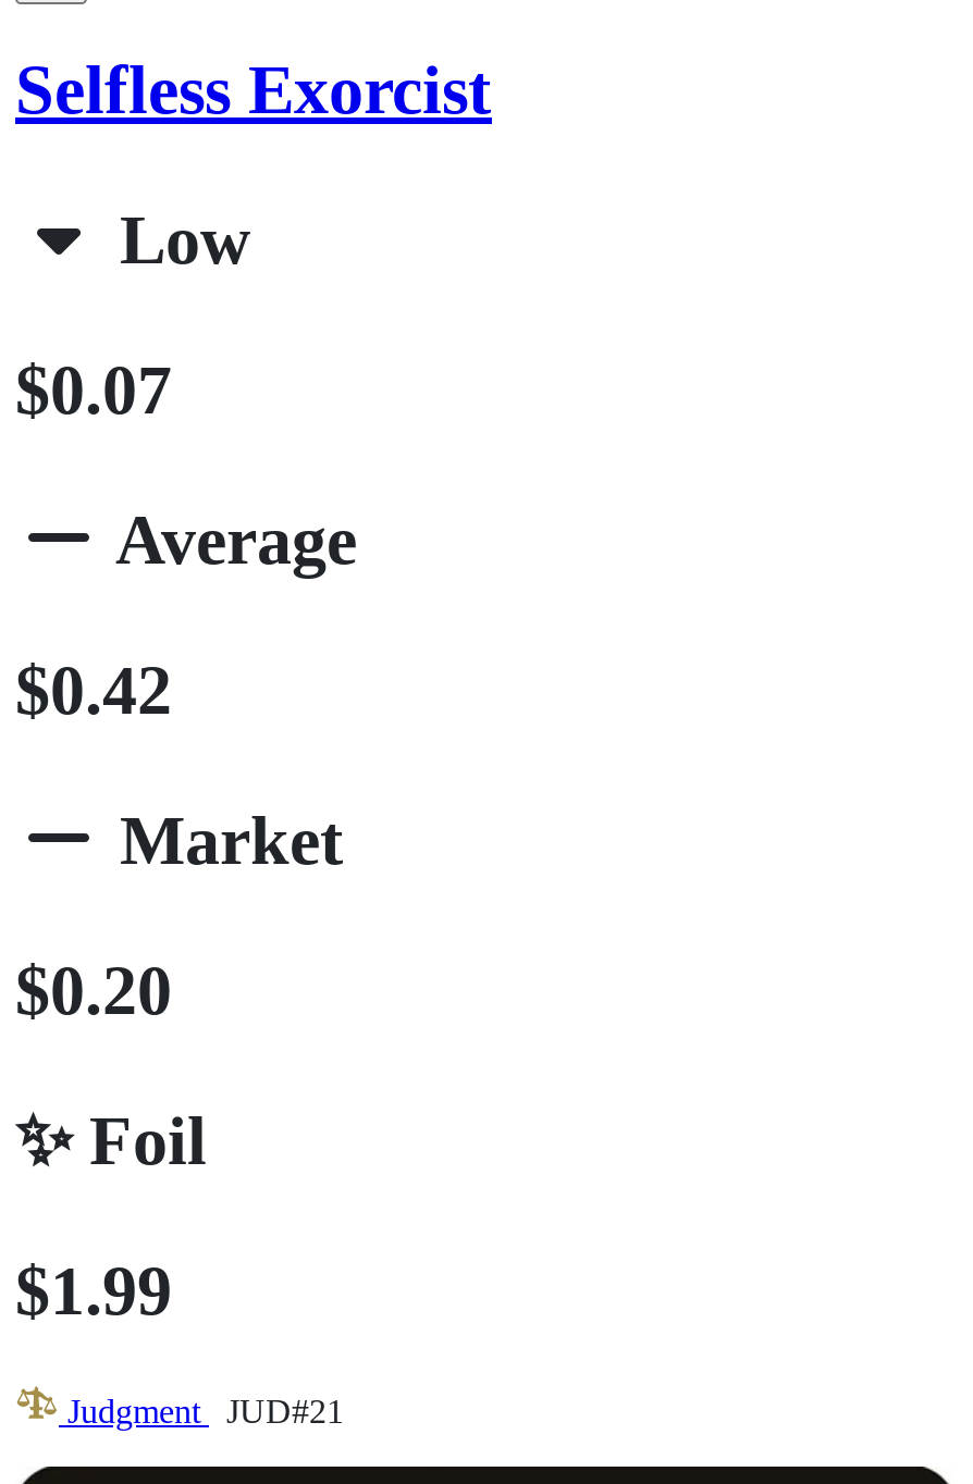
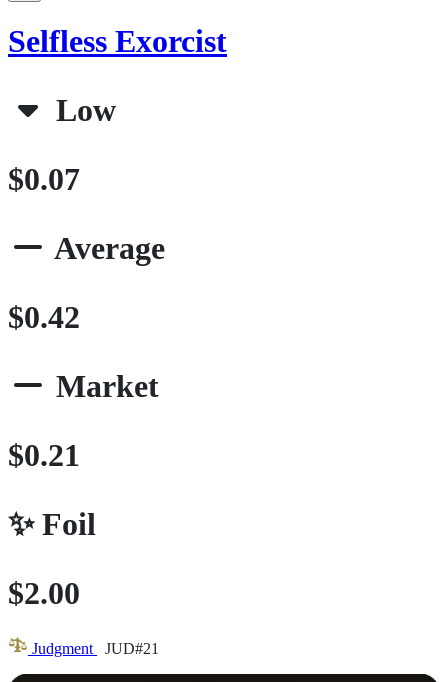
- $0.20
+ $0.21

- $1.99
+ $2.00
